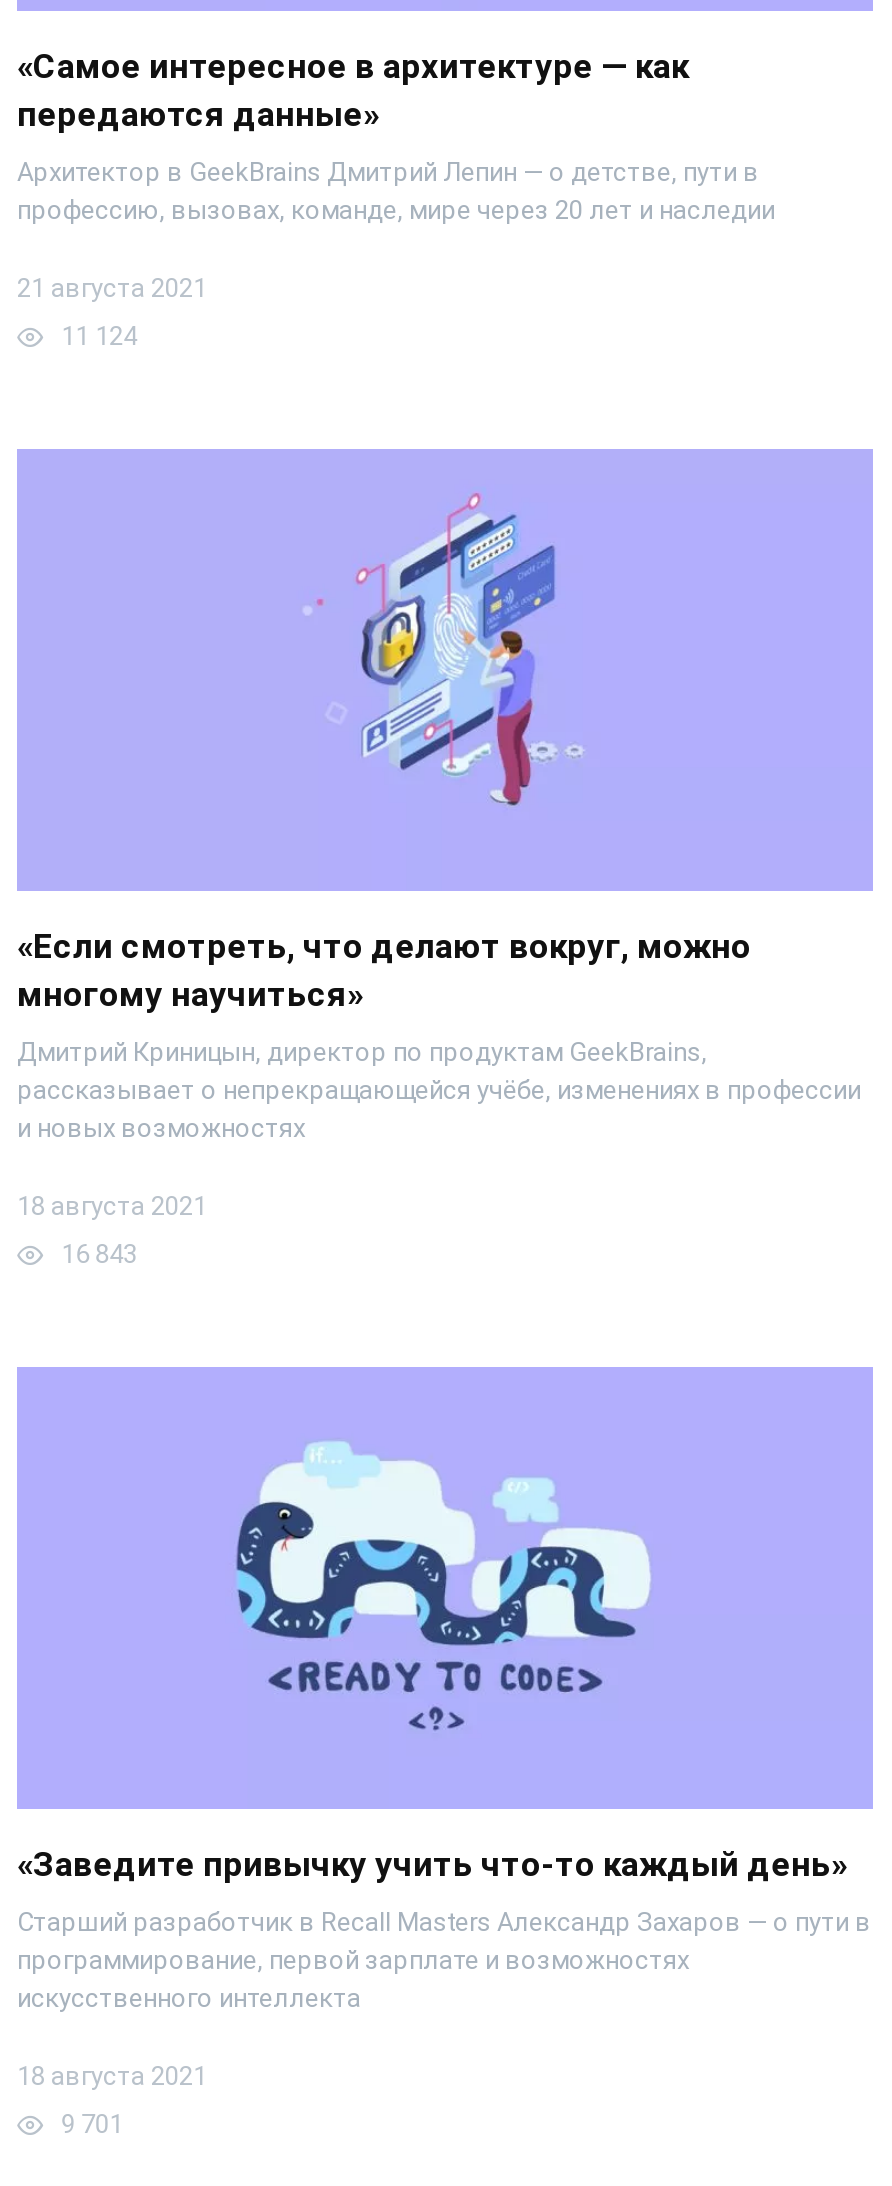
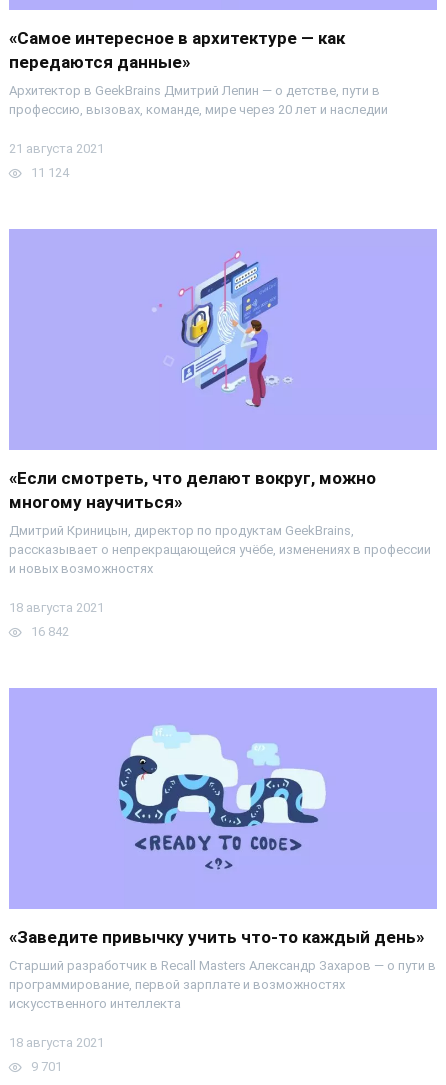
- 16 843
+ 16 842
